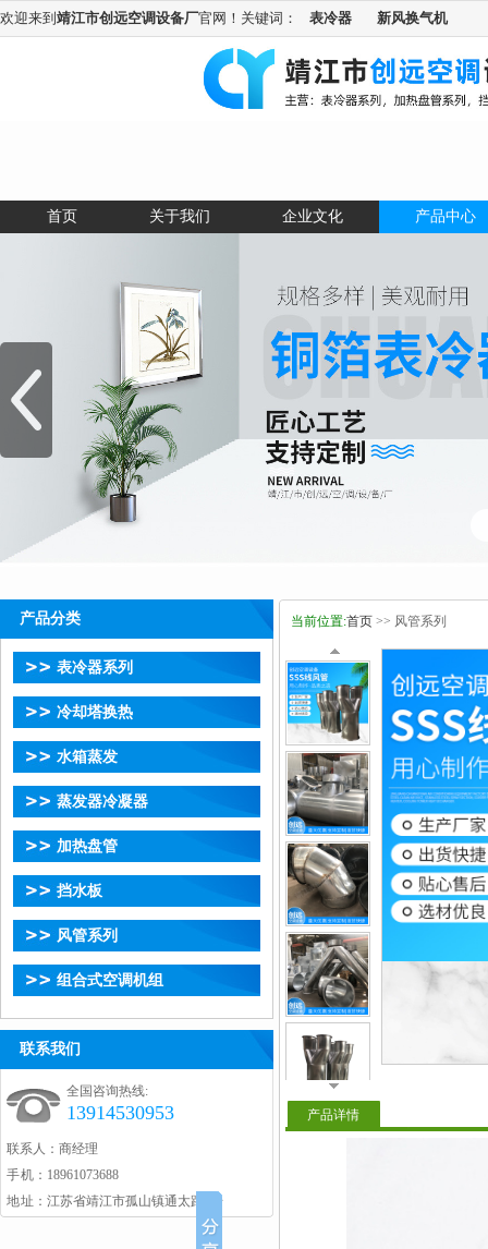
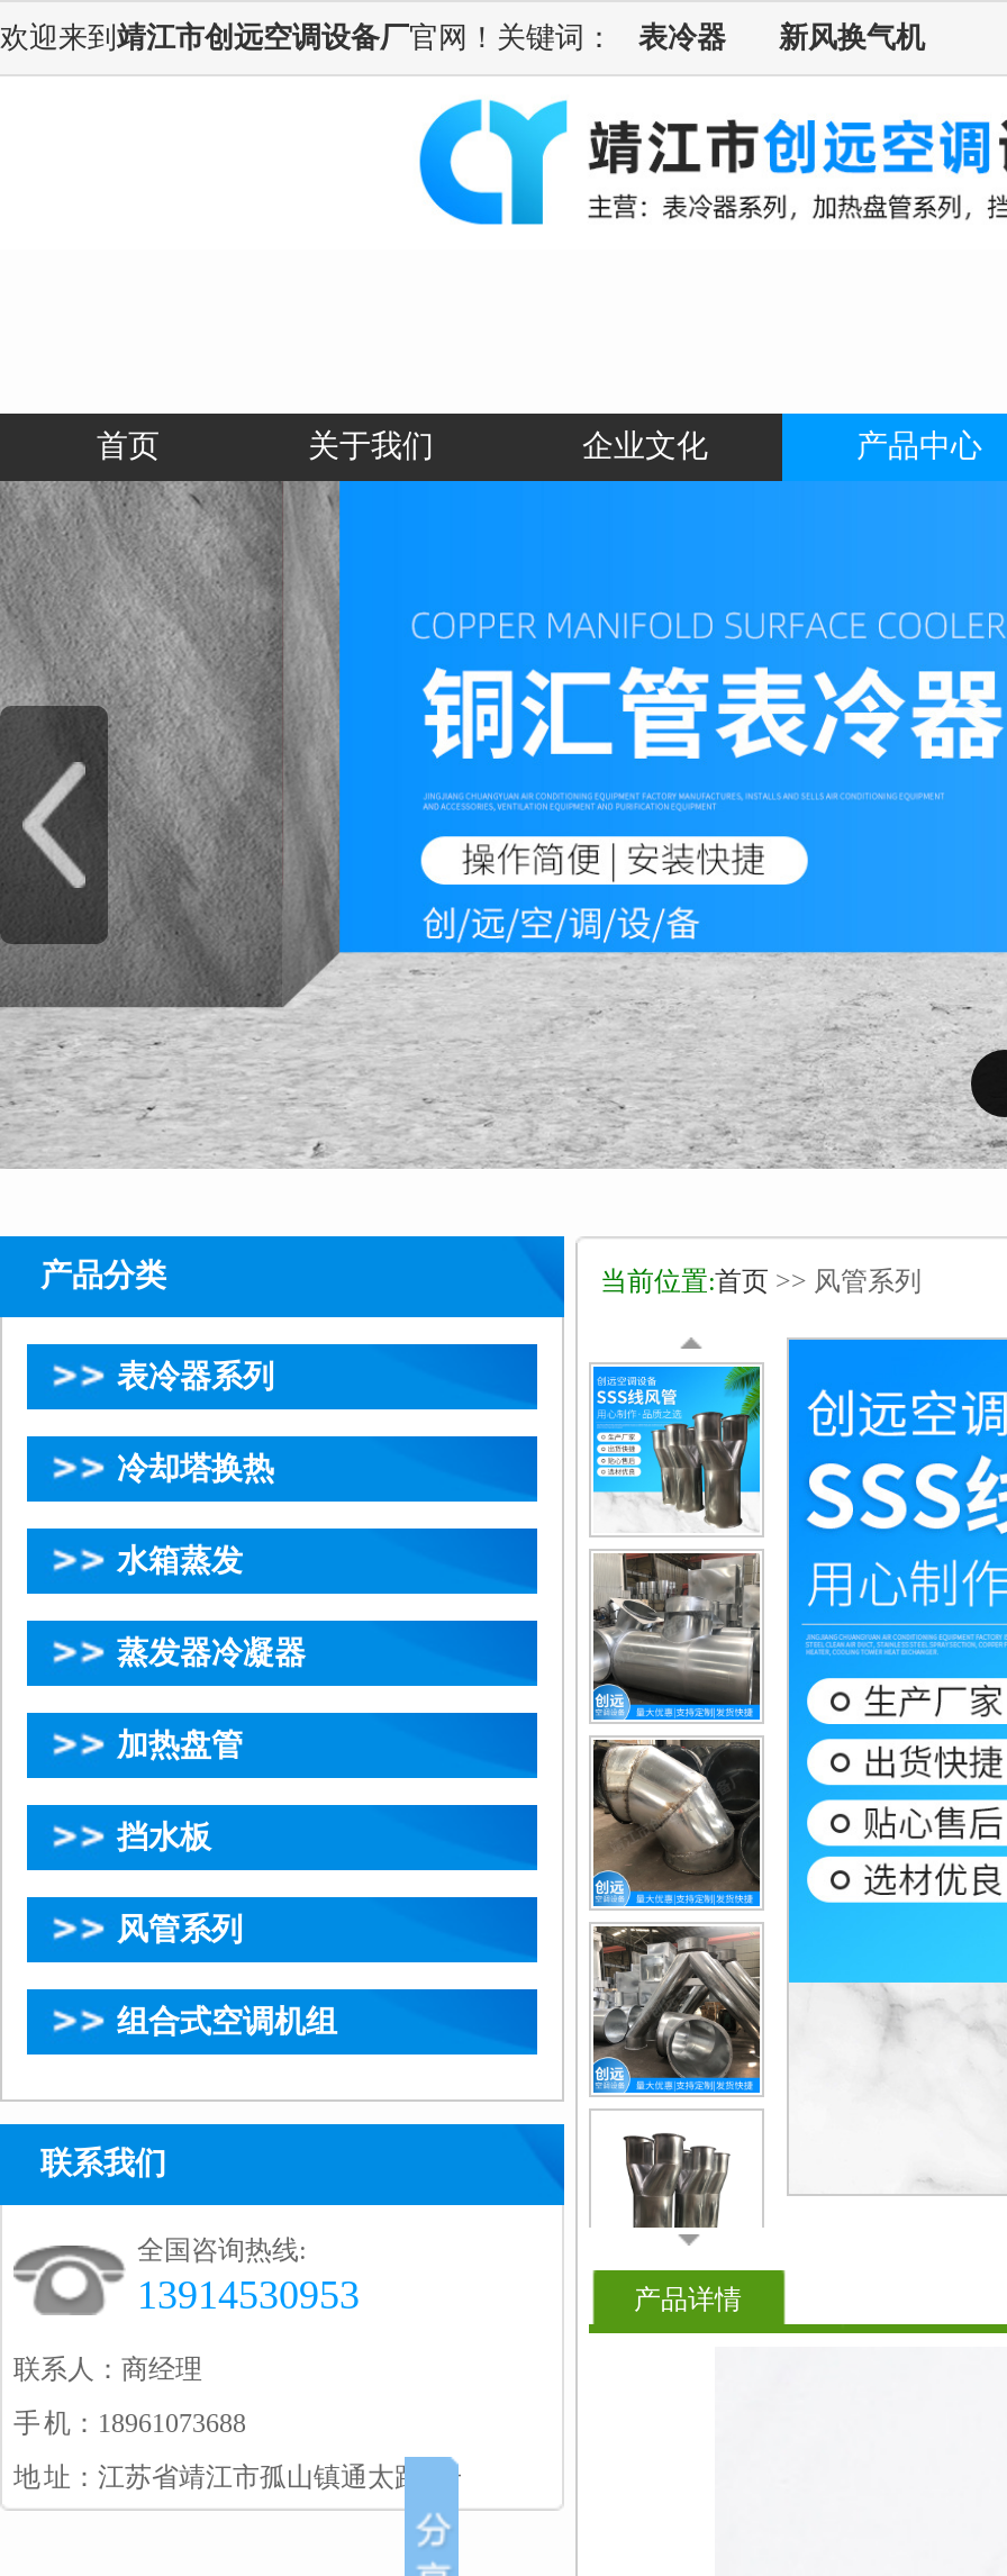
- [image]
+ [image]
